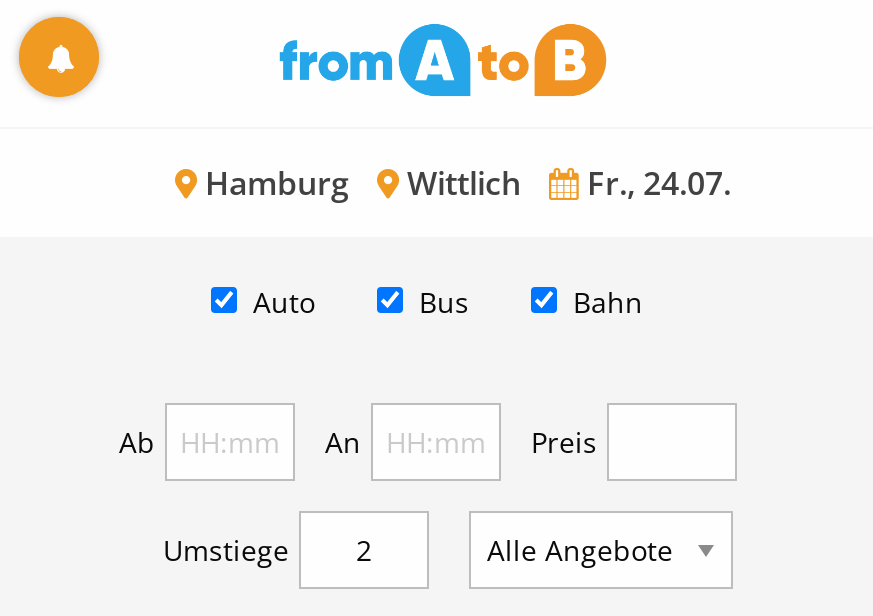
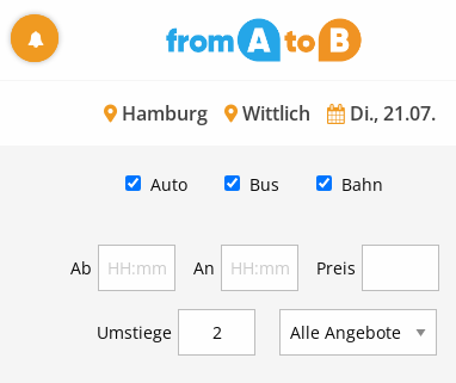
- Hamburg Wittlich Fr., 24.07.
+ Hamburg Wittlich Di., 21.07.
